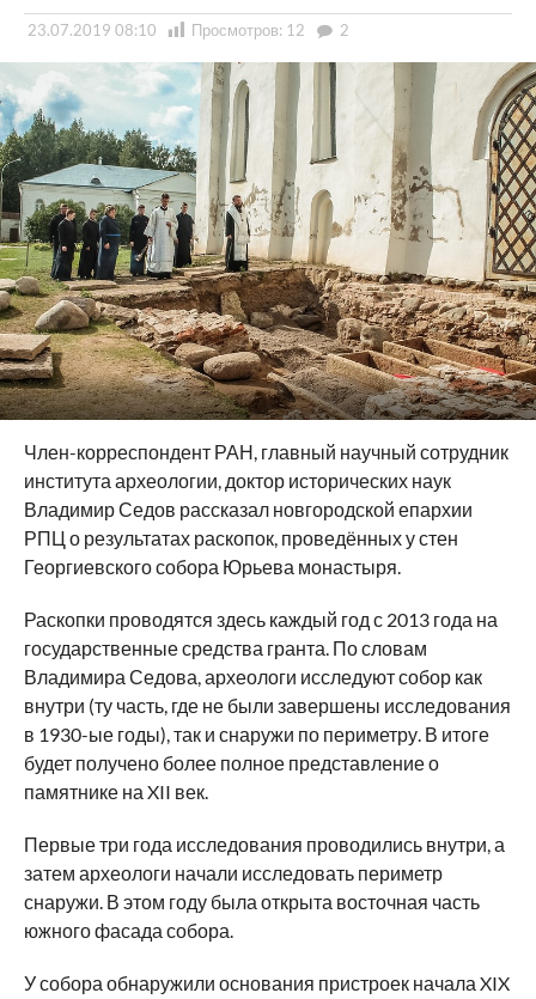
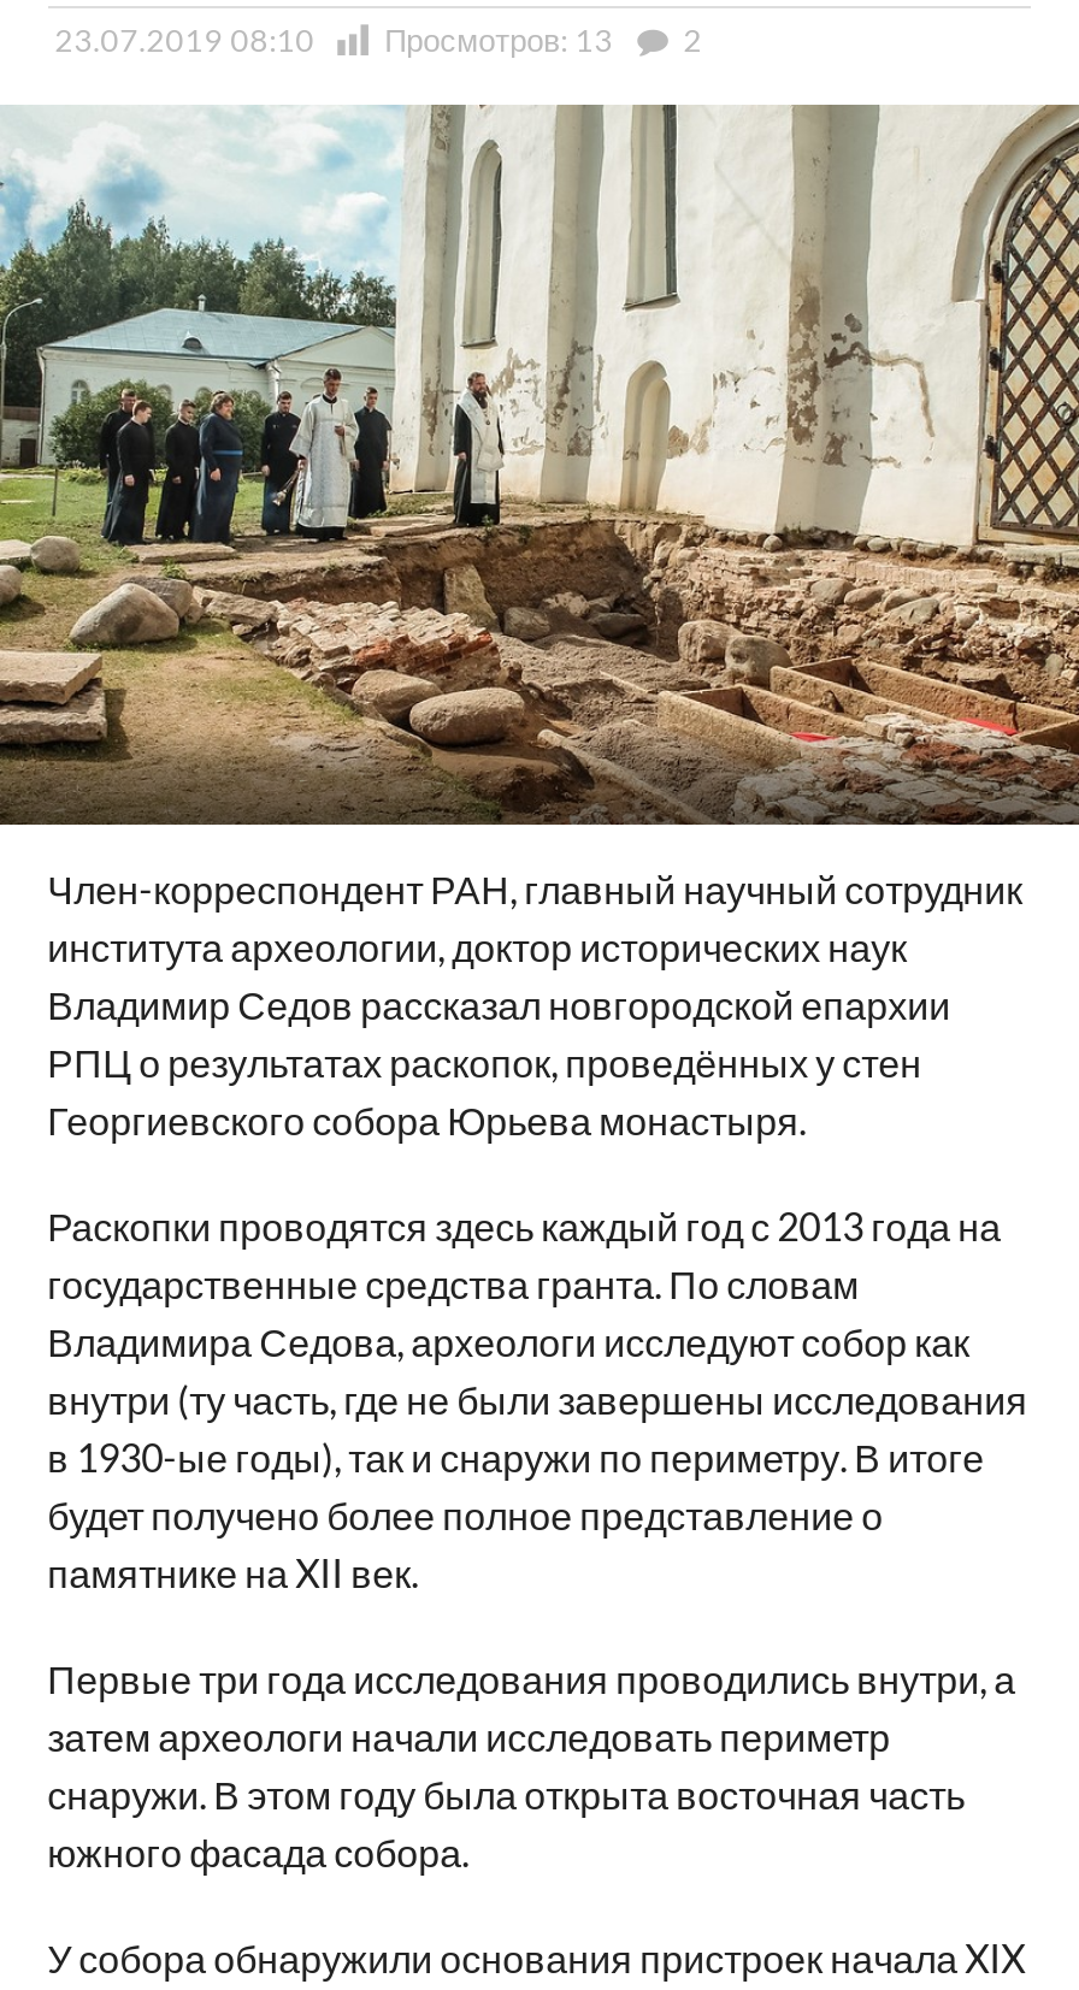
- 23.07.2019 08:10 Просмотров: 12 2
+ 23.07.2019 08:10 Просмотров: 13 2
